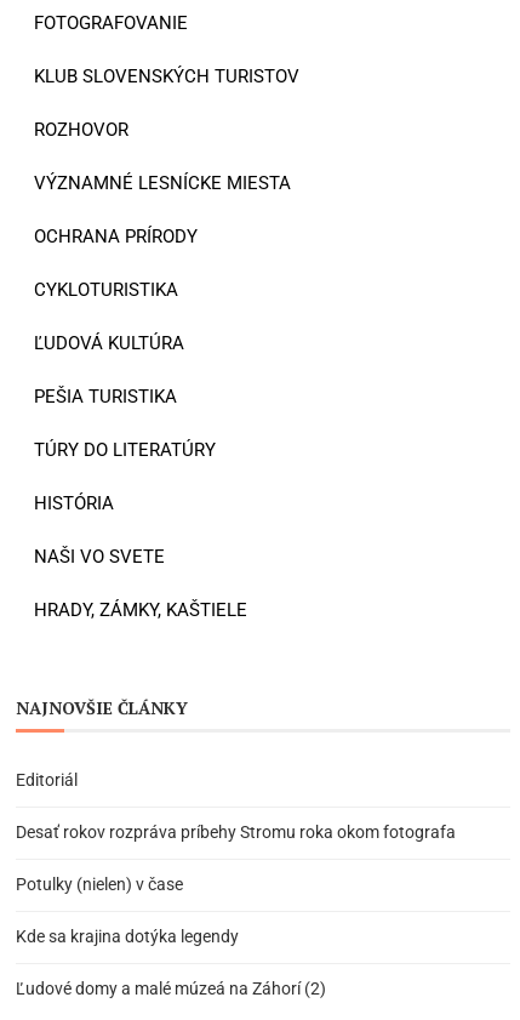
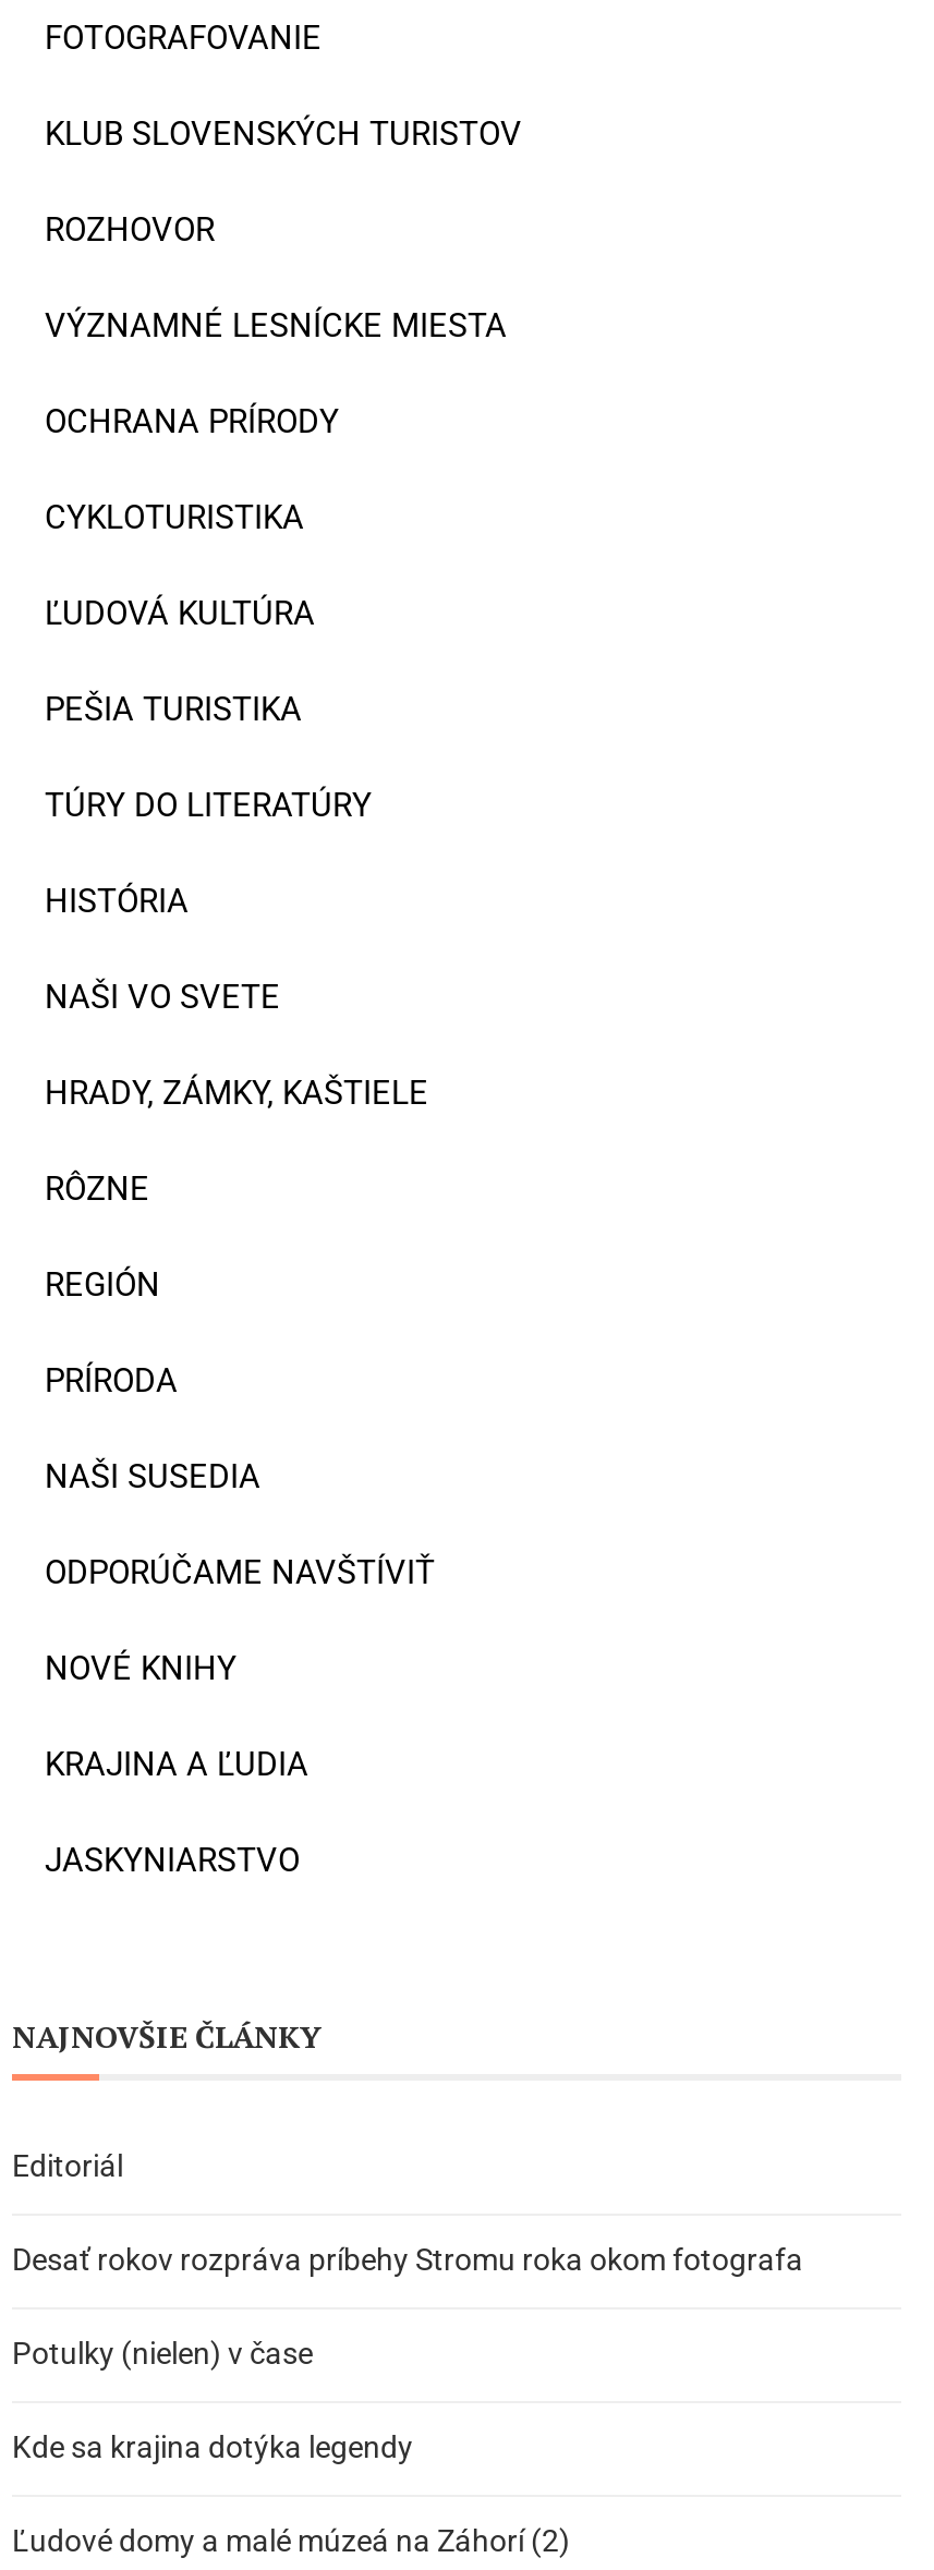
+ RÔZNE
+ REGIÓN
+ PRÍRODA
+ NAŠI SUSEDIA
+ ODPORÚČAME NAVŠTÍVIŤ
+ NOVÉ KNIHY
+ KRAJINA A ĽUDIA
+ JASKYNIARSTVO
